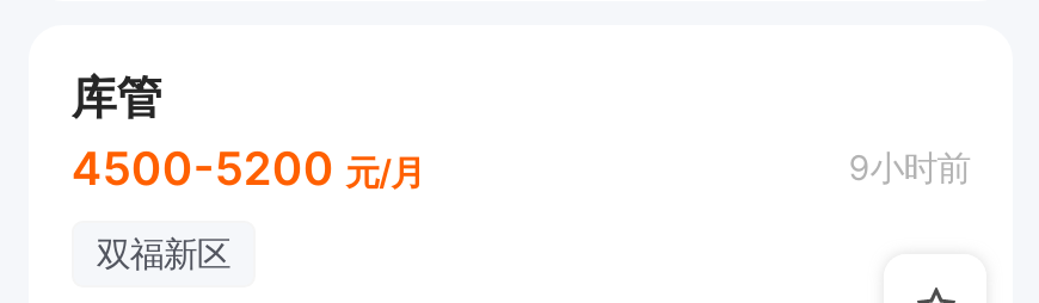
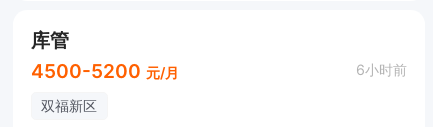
- 9小时前
+ 6小时前
